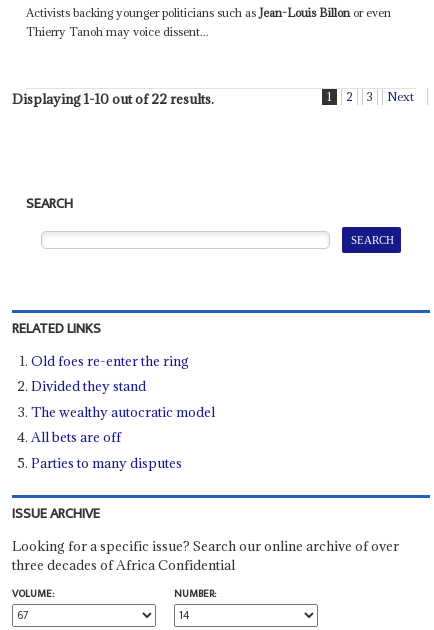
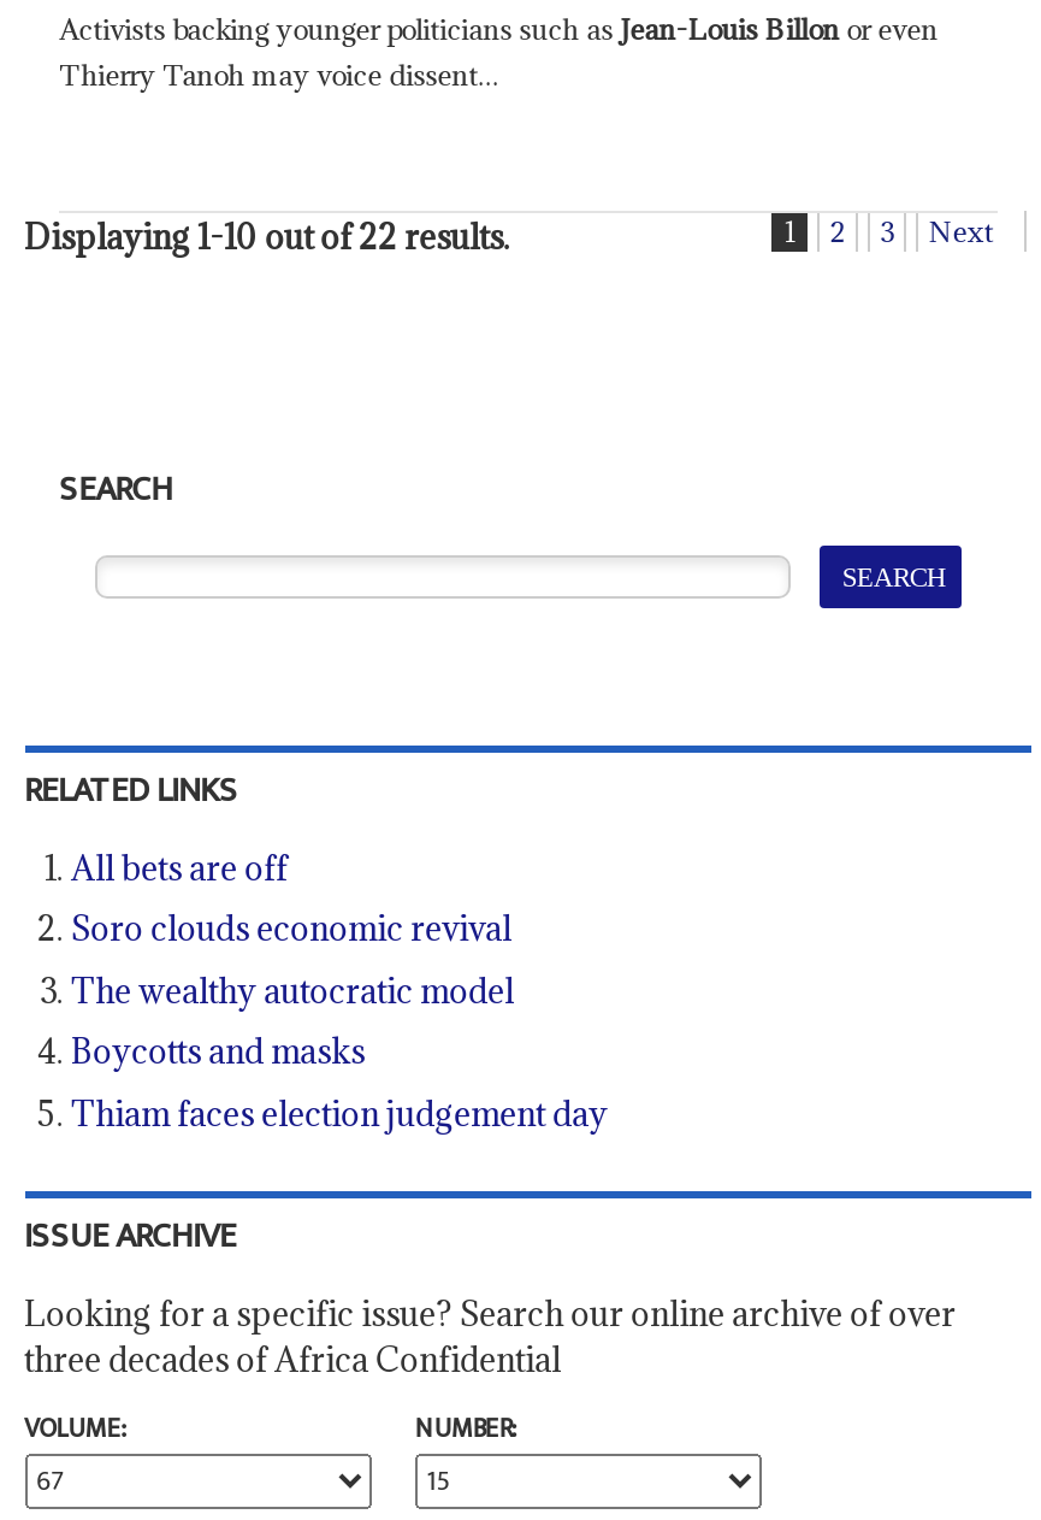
- Old foes re-enter the ring
- Divided they stand
+ Soro clouds economic revival

moved up: All bets are off

- Parties to many disputes
+ Boycotts and masks
+ Thiam faces election judgement day
